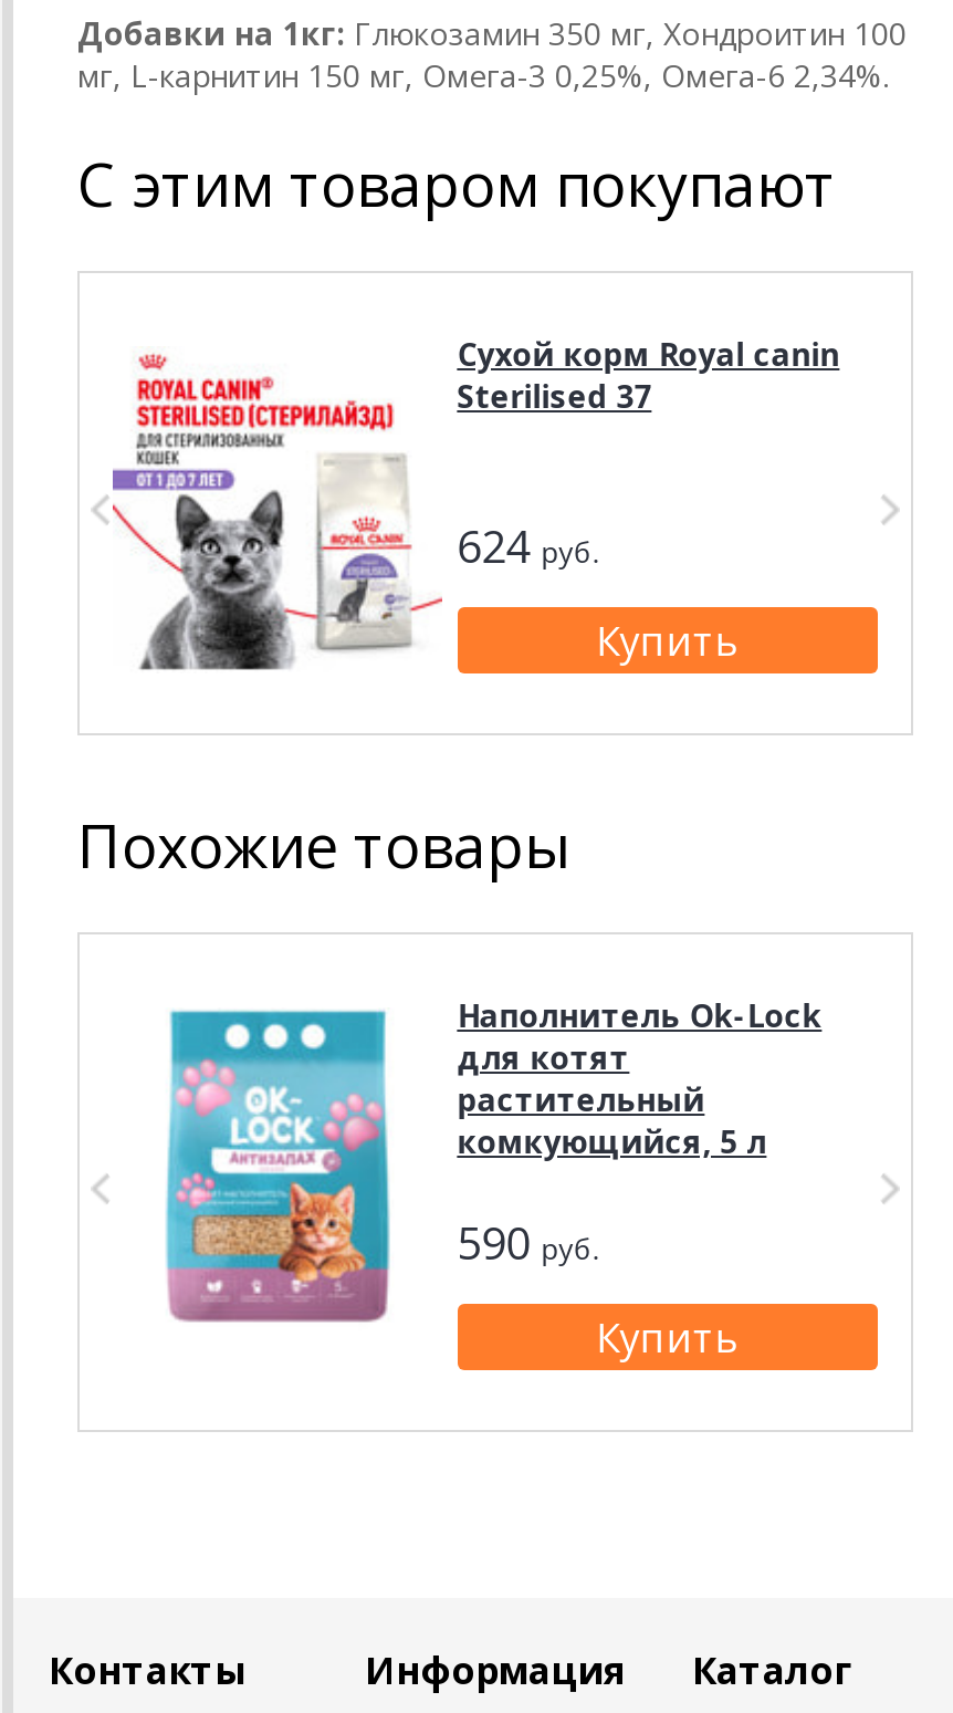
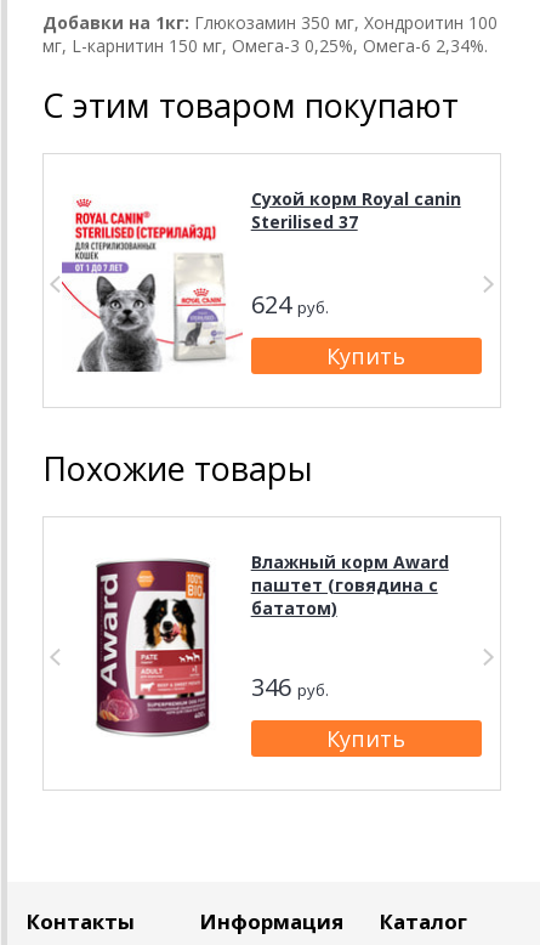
- [image]
- Наполнитель Ok-Lock
- для котят
- растительный
- комкующийся, 5 л
+ [image]
+ Влажный корм Award
+ паштет (говядина с
+ бататом)

- 590 руб.
+ 346 руб.
